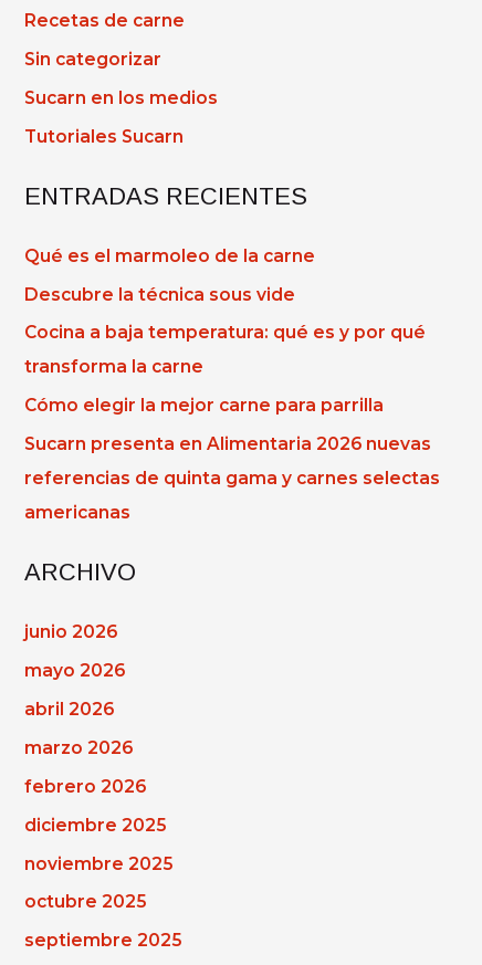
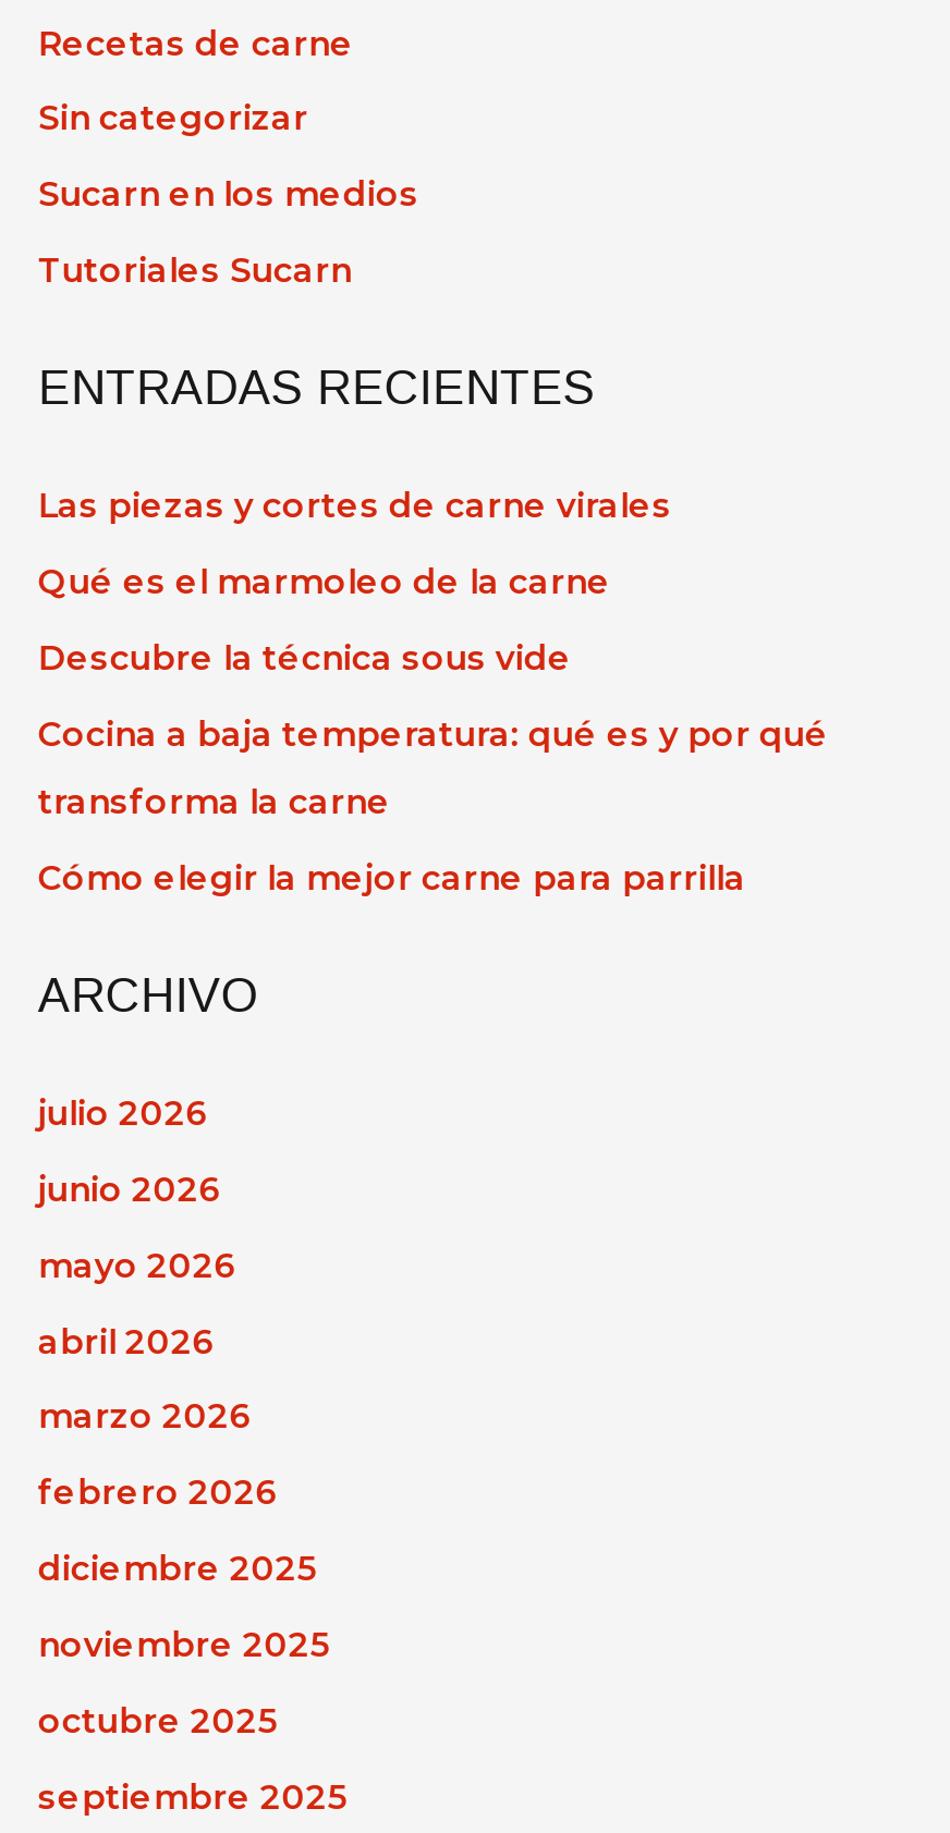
+ Las piezas y cortes de carne virales

moved down: Qué es el marmoleo de la carne | Descubre la técnica sous vide | Cocina a baja temperatura: qué es y por qué | transforma la carne | Cómo elegir la mejor carne para parrilla

- Sucarn presenta en Alimentaria 2026 nuevas
- referencias de quinta gama y carnes selectas
- americanas

moved up: ARCHIVO

+ julio 2026
